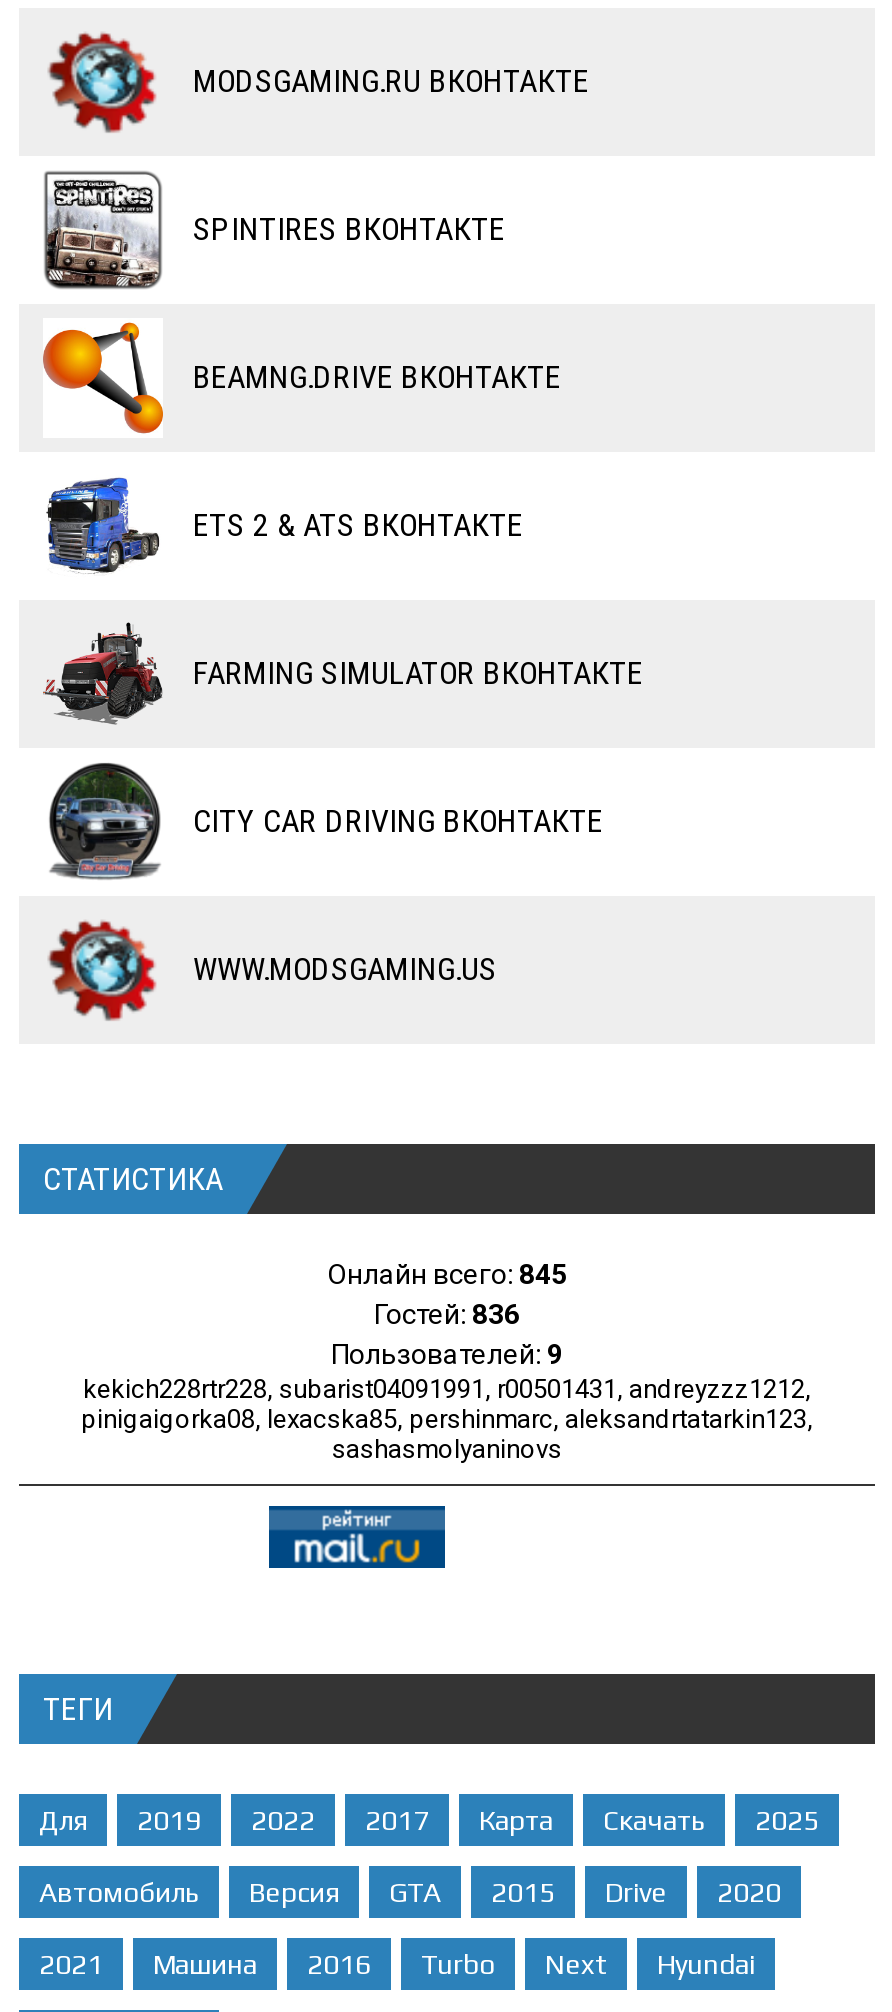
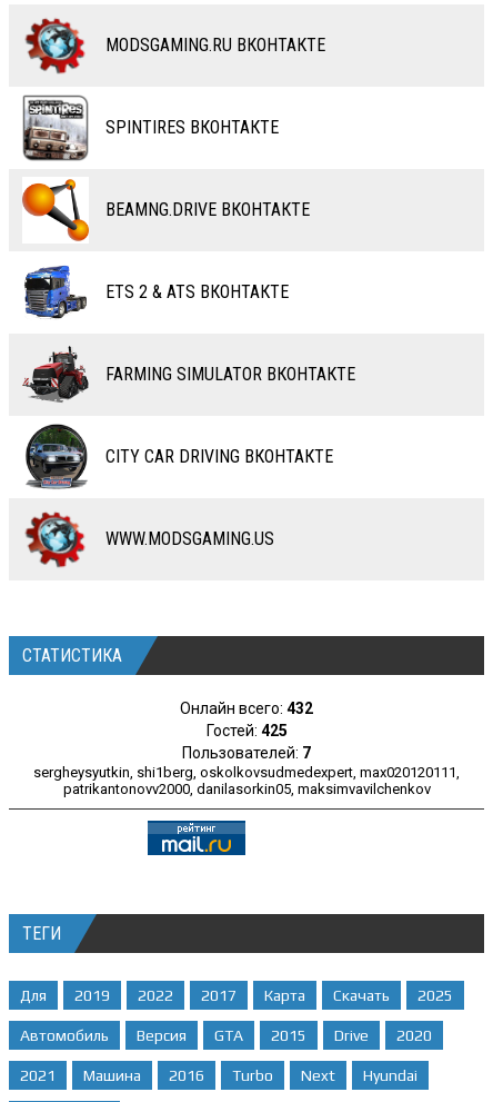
- Онлайн всего: 845
- Гостей: 836
- Пользователей: 9
- kekich228rtr228, subarist04091991, r00501431, andreyzzz1212,
- pinigaigorka08, lexacska85, pershinmarc, aleksandrtatarkin123,
- sashasmolyaninovs
+ Онлайн всего: 432
+ Гостей: 425
+ Пользователей: 7
+ sergheysyutkin, shi1berg, oskolkovsudmedexpert, max020120111,
+ patrikantonovv2000, danilasorkin05, maksimvavilchenkov
